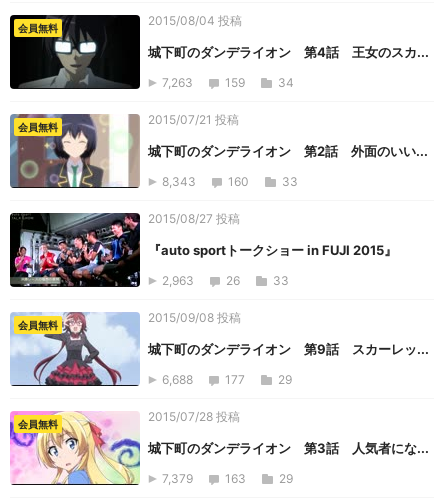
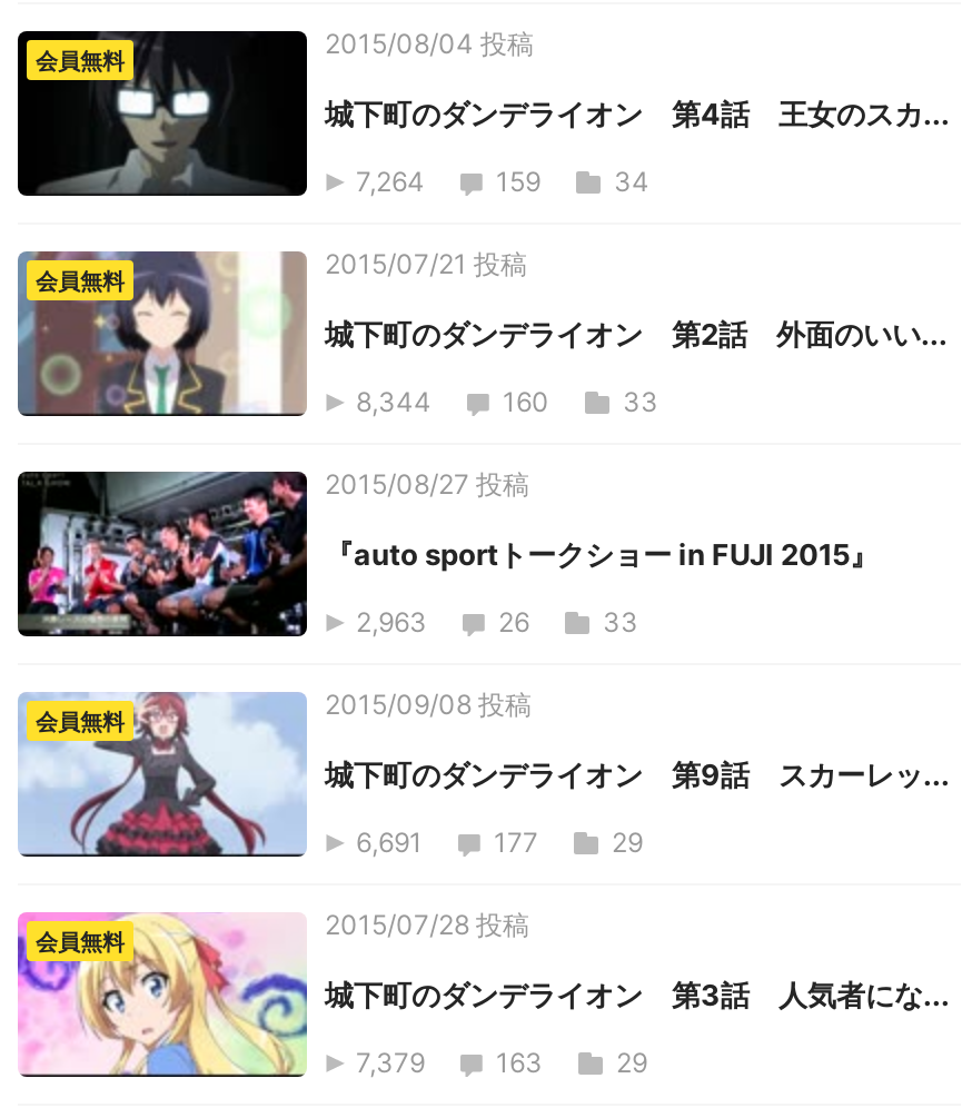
- 7,263
+ 7,264

- 8,343
+ 8,344

- 6,688
+ 6,691
